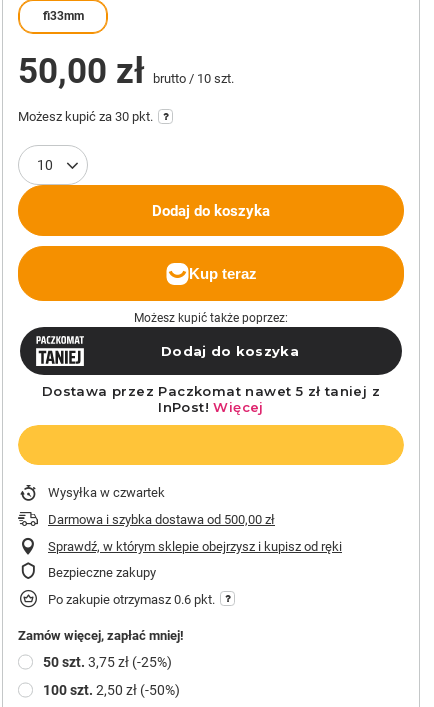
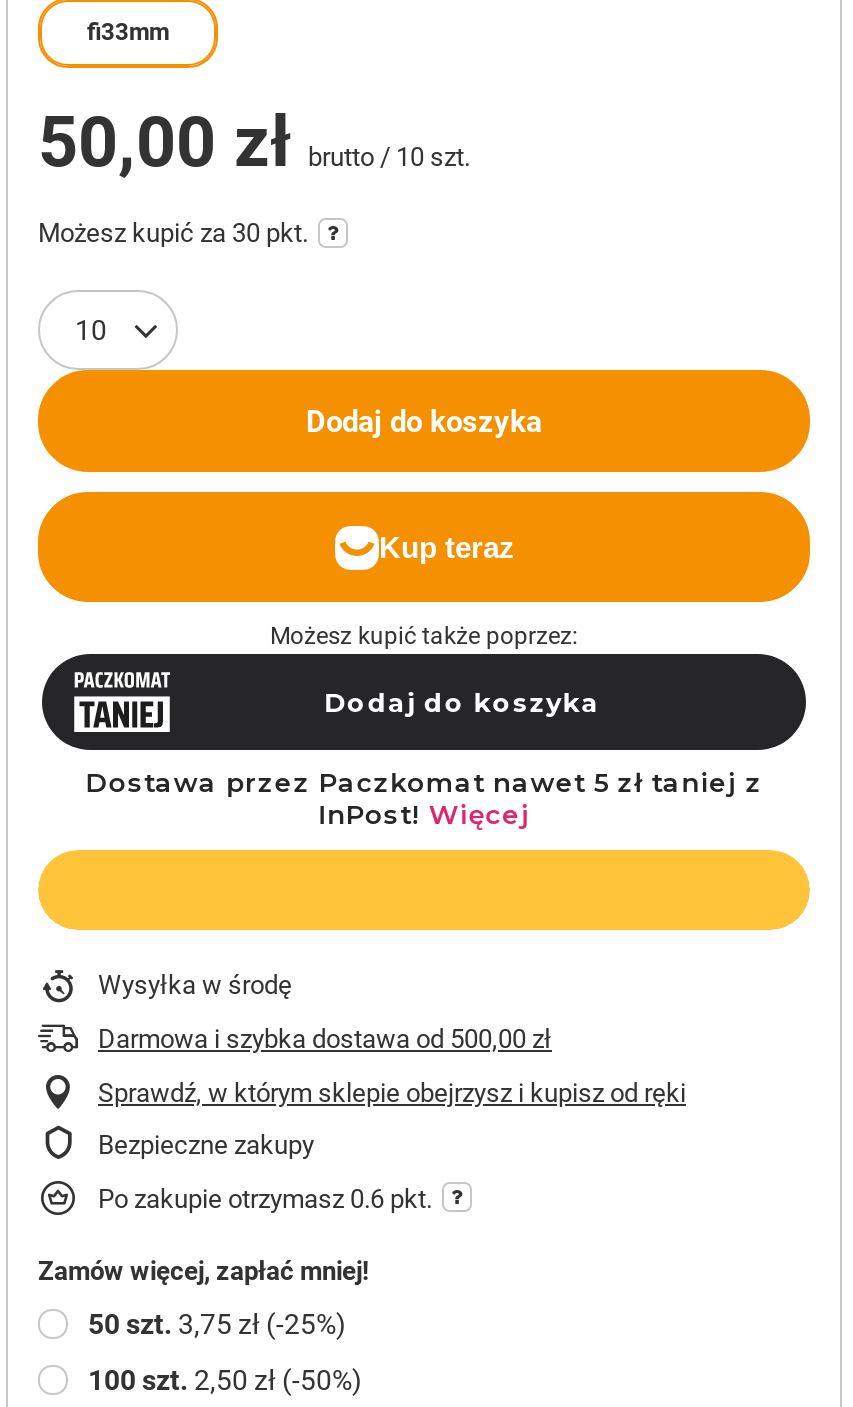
- Wysyłka w czwartek
+ Wysyłka w środę
